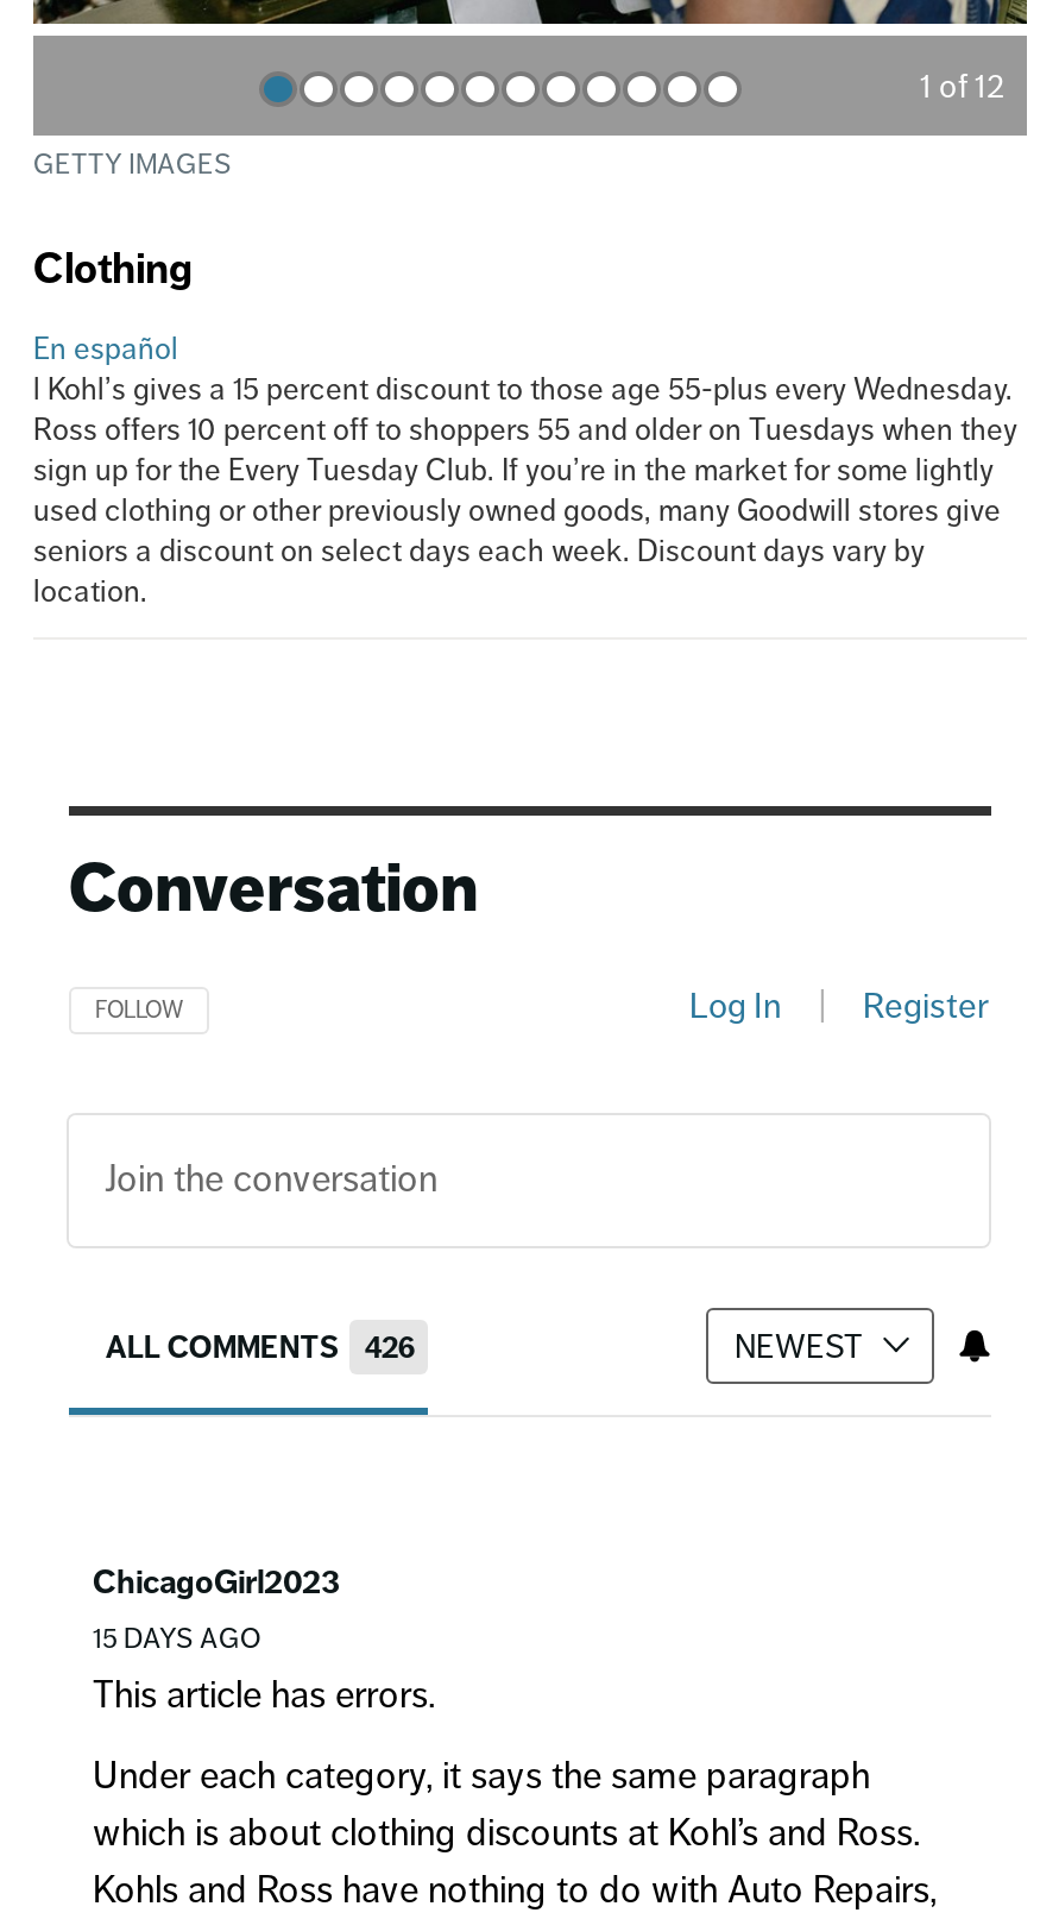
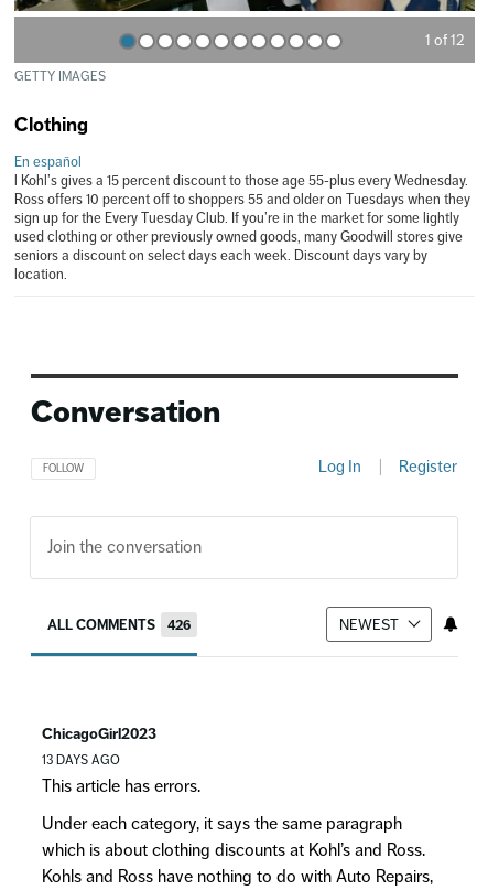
- 15 DAYS AGO
+ 13 DAYS AGO
